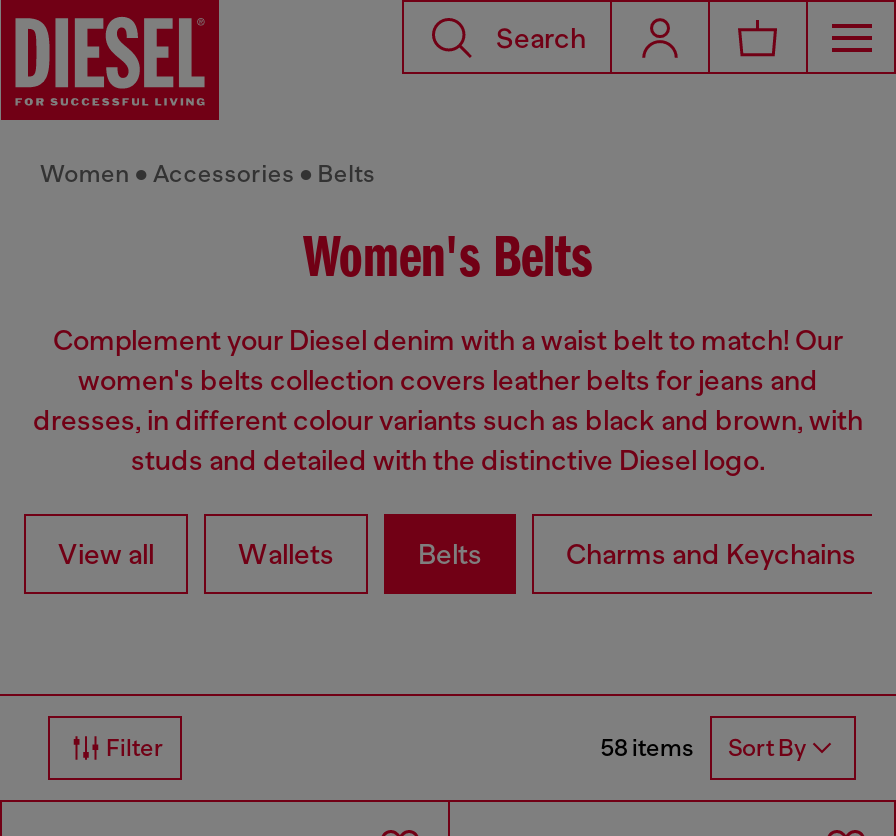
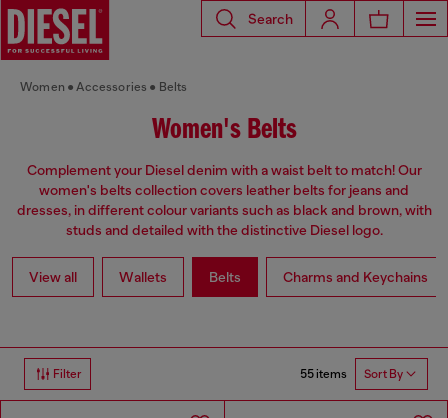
- 58 items Sort By
+ 55 items Sort By
